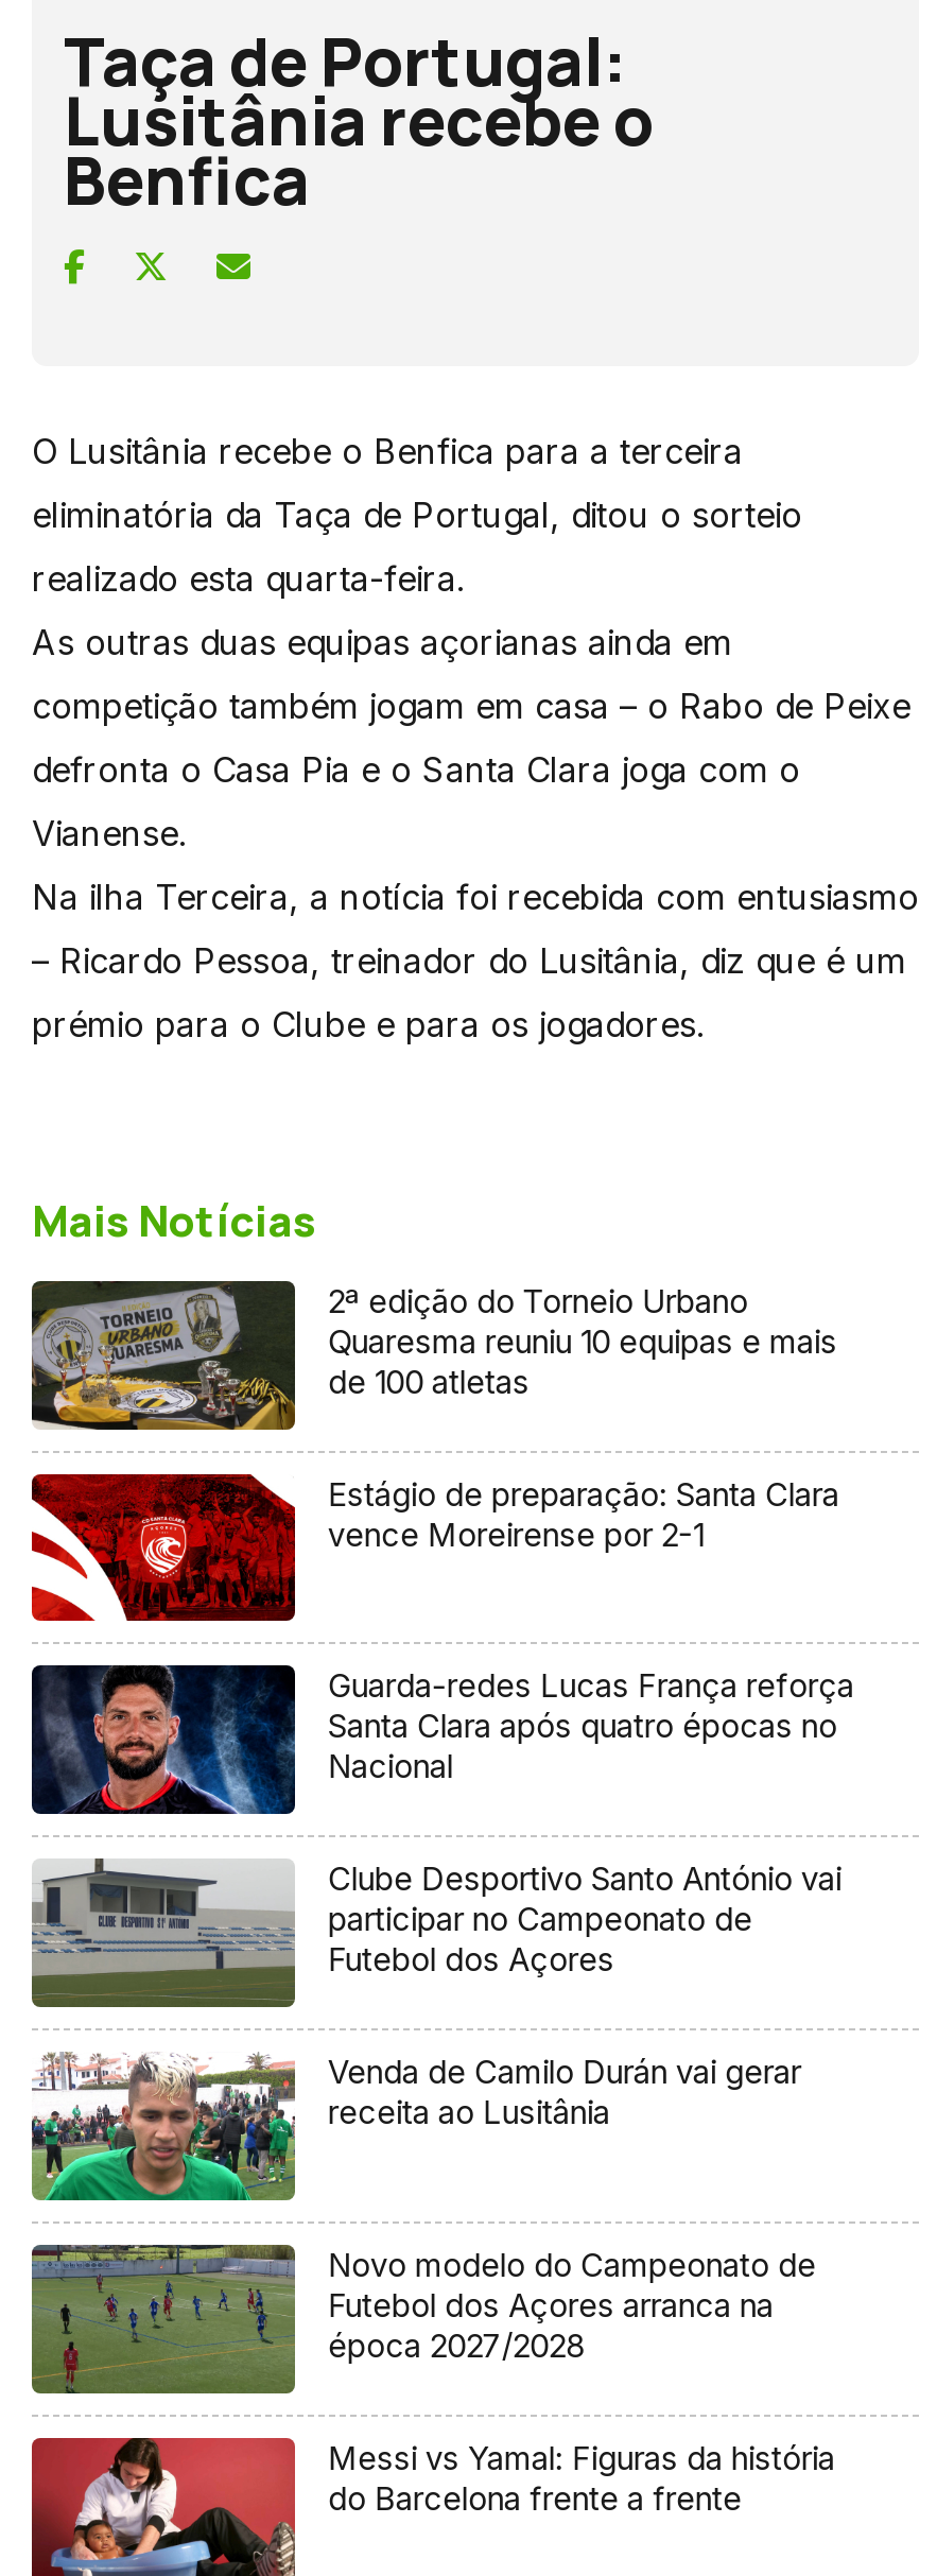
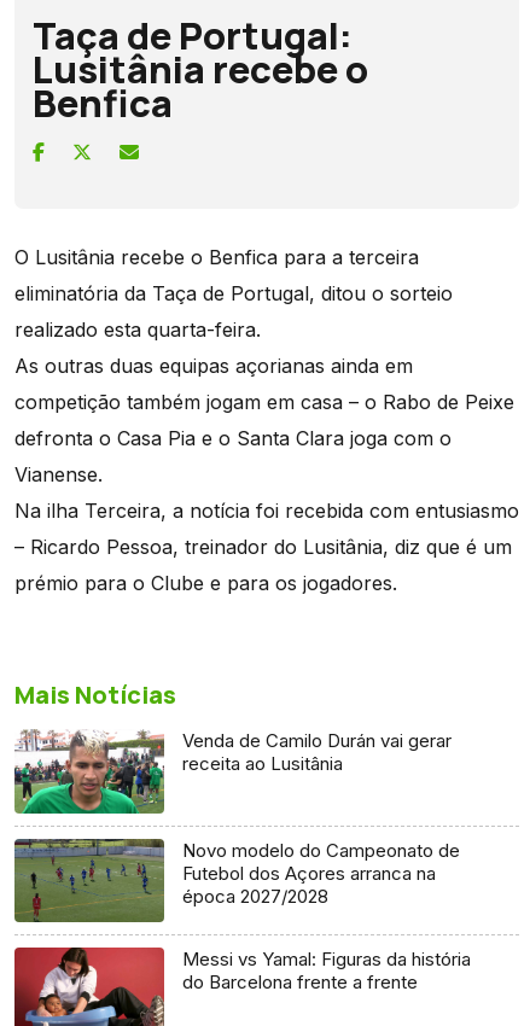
- [image]
- 2ª edição do Torneio Urbano
- Quaresma reuniu 10 equipas e mais
- de 100 atletas
- Estágio de preparação: Santa Clara
- vence Moreirense por 2-1

- [image]
- Guarda-redes Lucas França reforça
- Santa Clara após quatro épocas no
- Nacional
- Clube Desportivo Santo António vai
- participar no Campeonato de
- Futebol dos Açores

- [image]

- [image]
